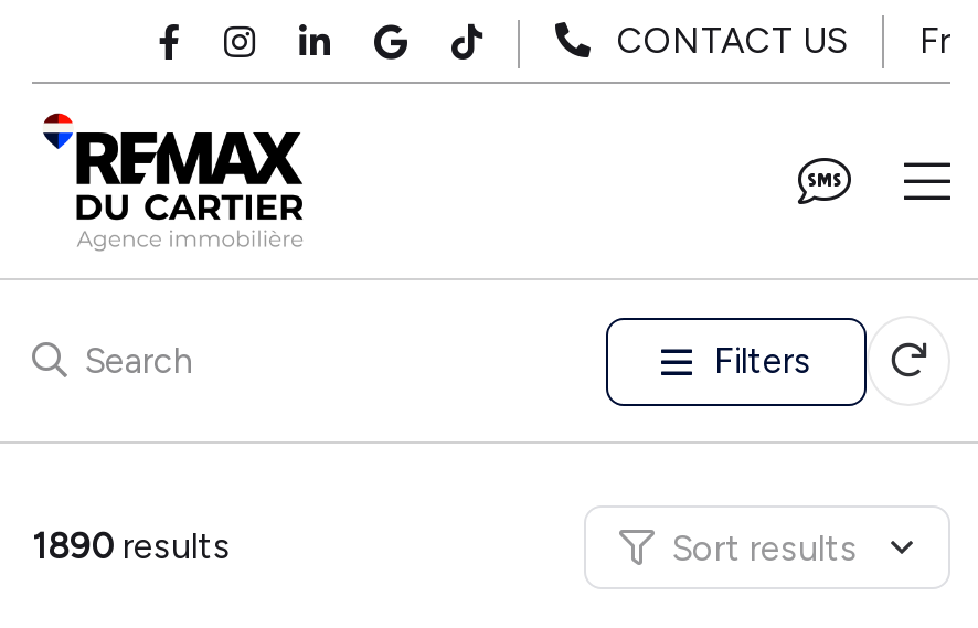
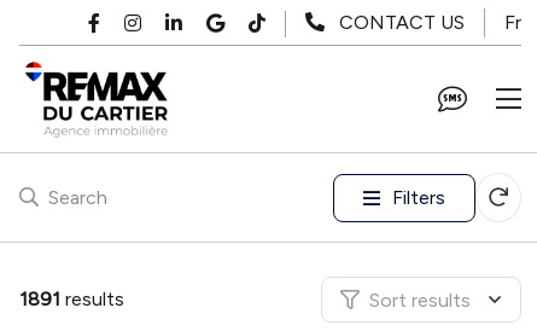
- 1890 results
+ 1891 results
